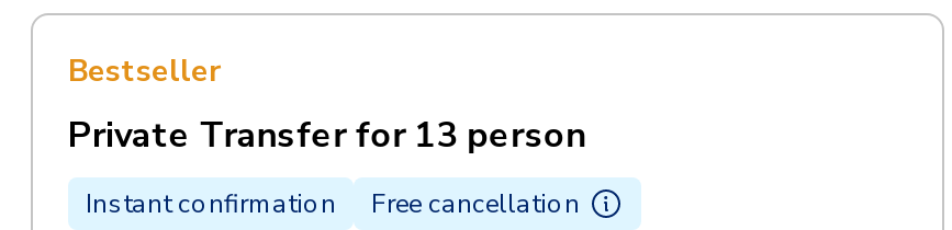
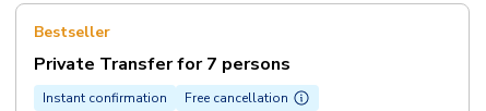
- Private Transfer for 13 person
+ Private Transfer for 7 persons
